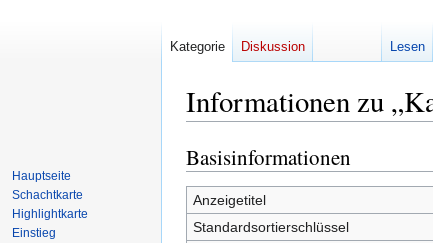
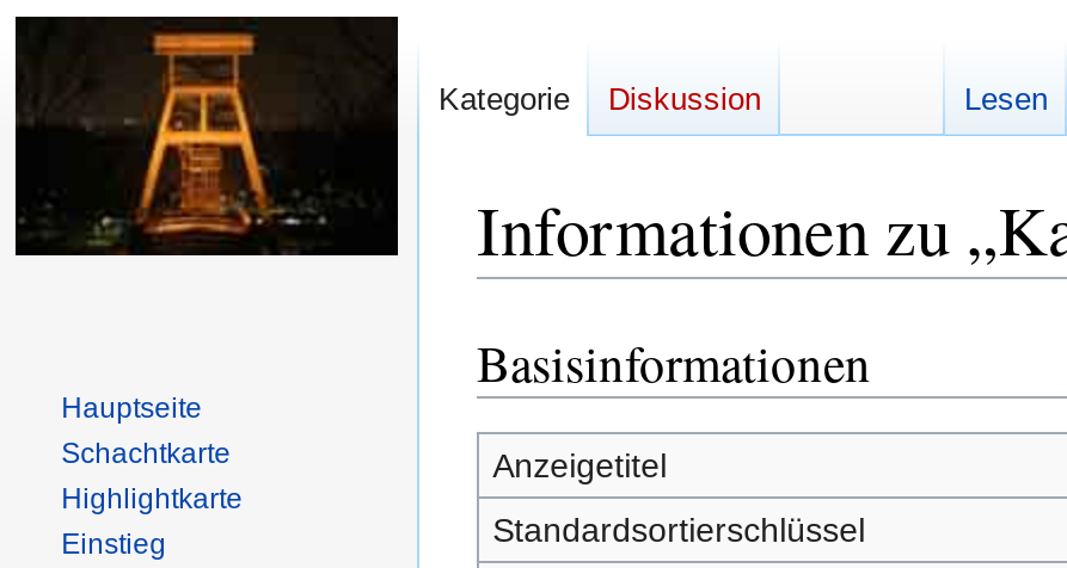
+ [image]
